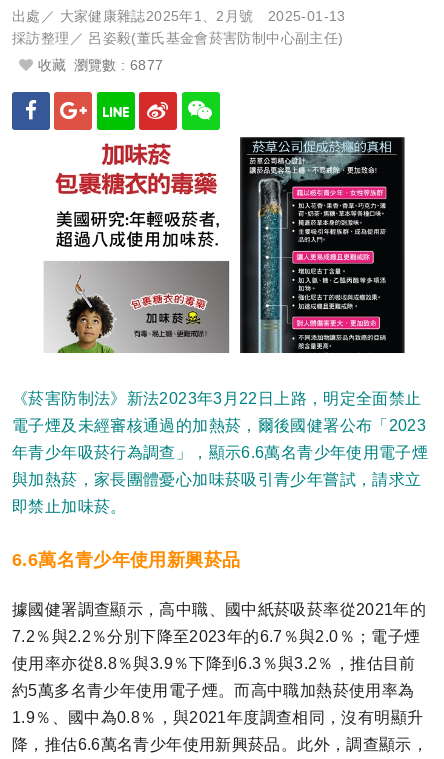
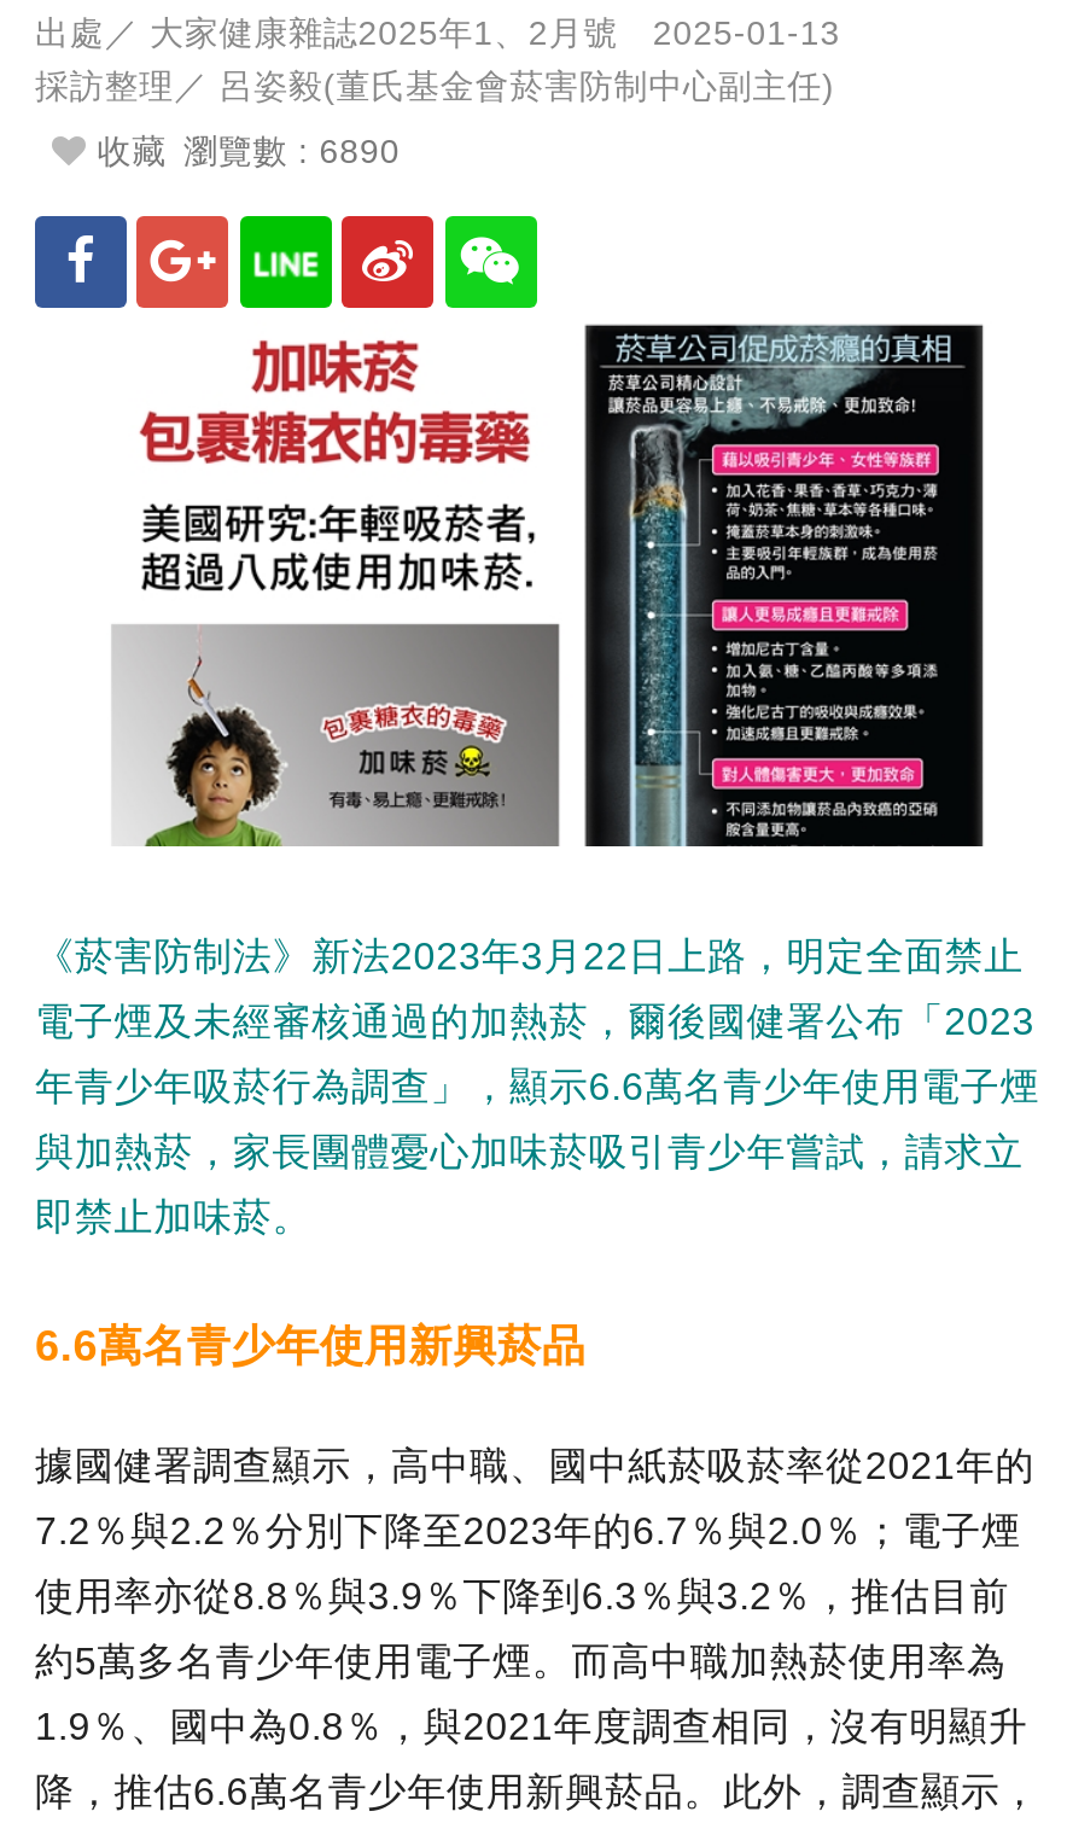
- 收藏 瀏覽數 : 6877
+ 收藏 瀏覽數 : 6890
